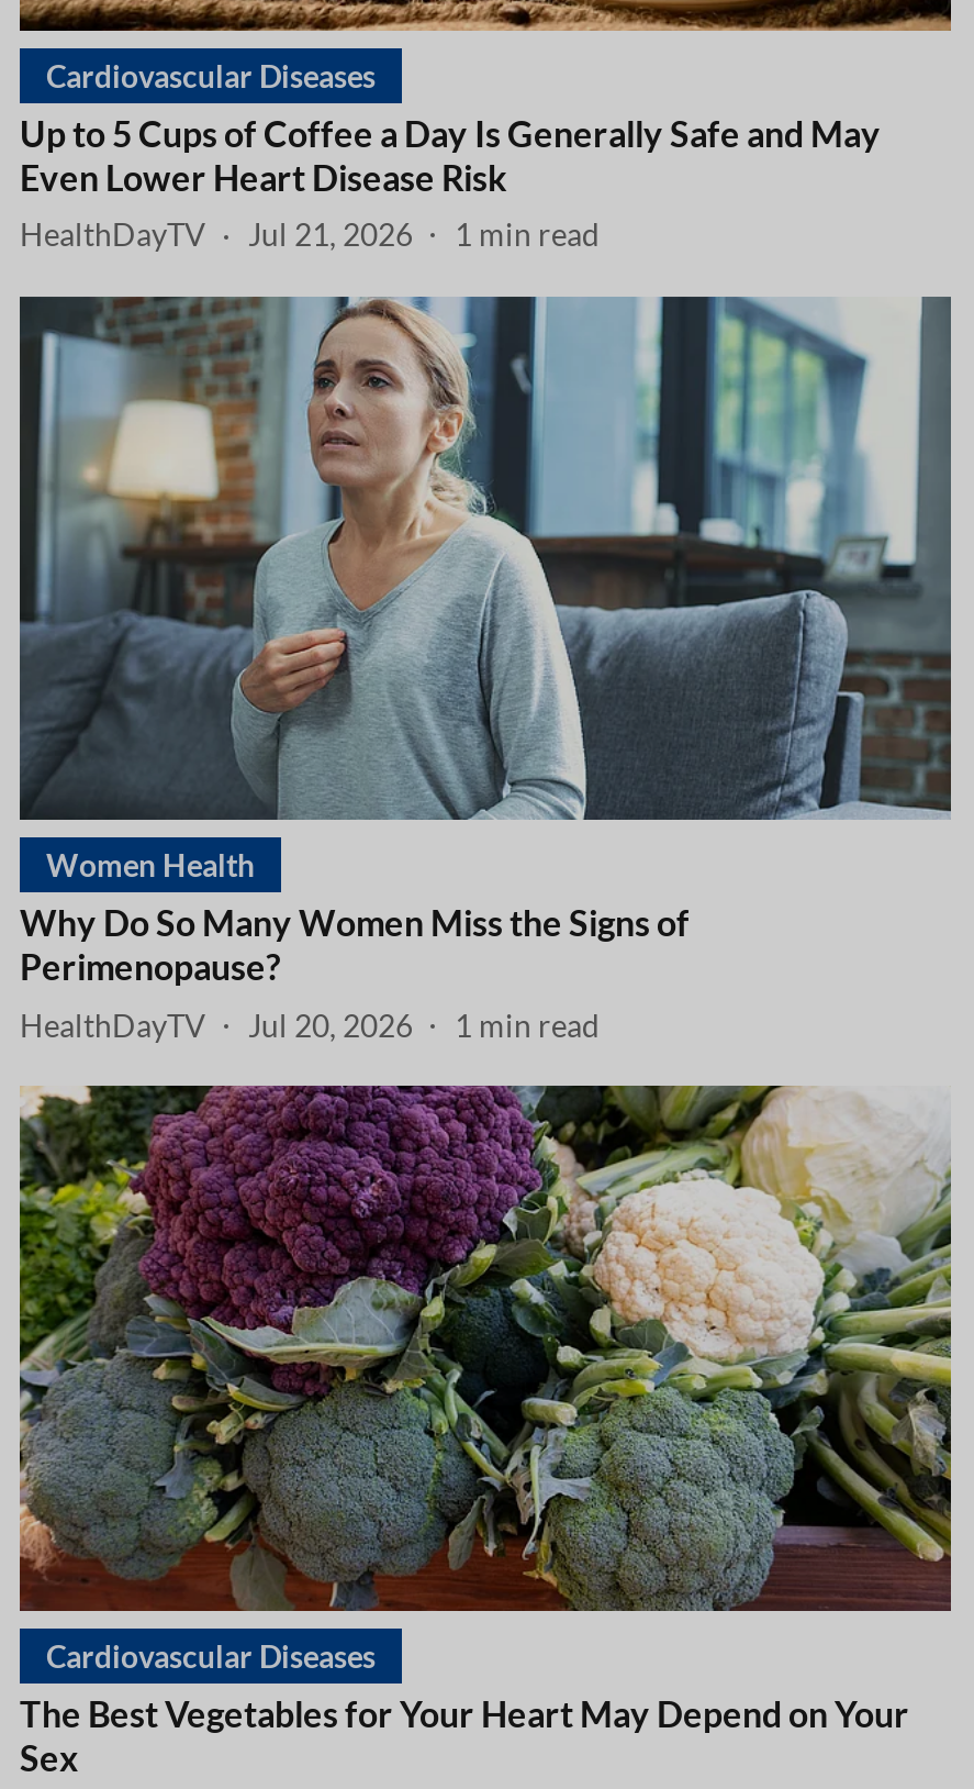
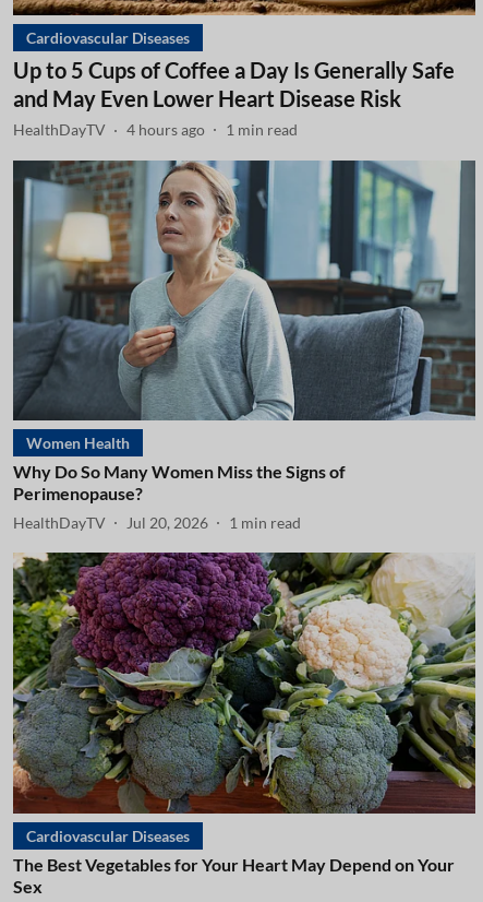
- HealthDayTV Jul 21, 2026 1 min read
+ HealthDayTV 4 hours ago 1 min read
